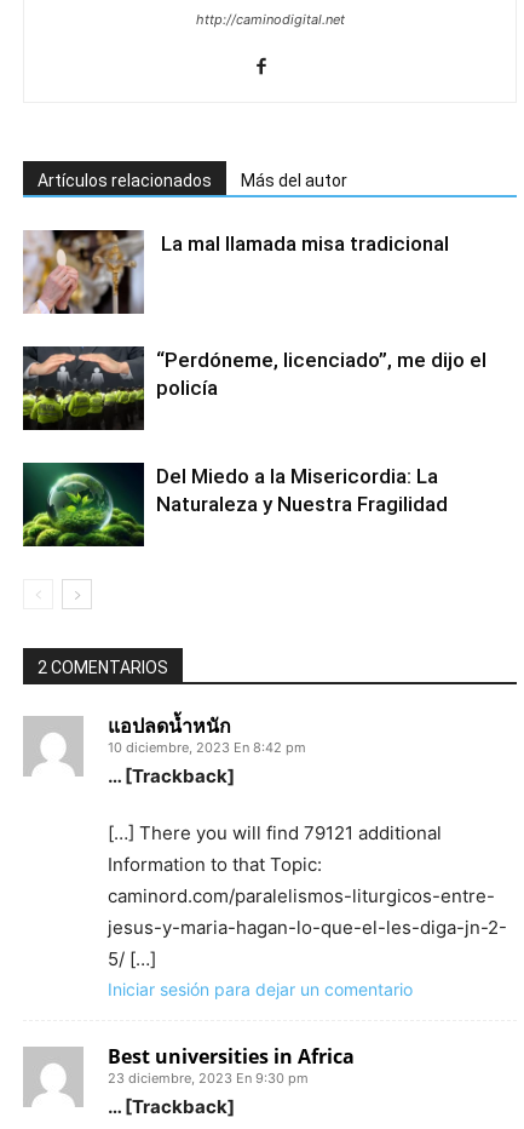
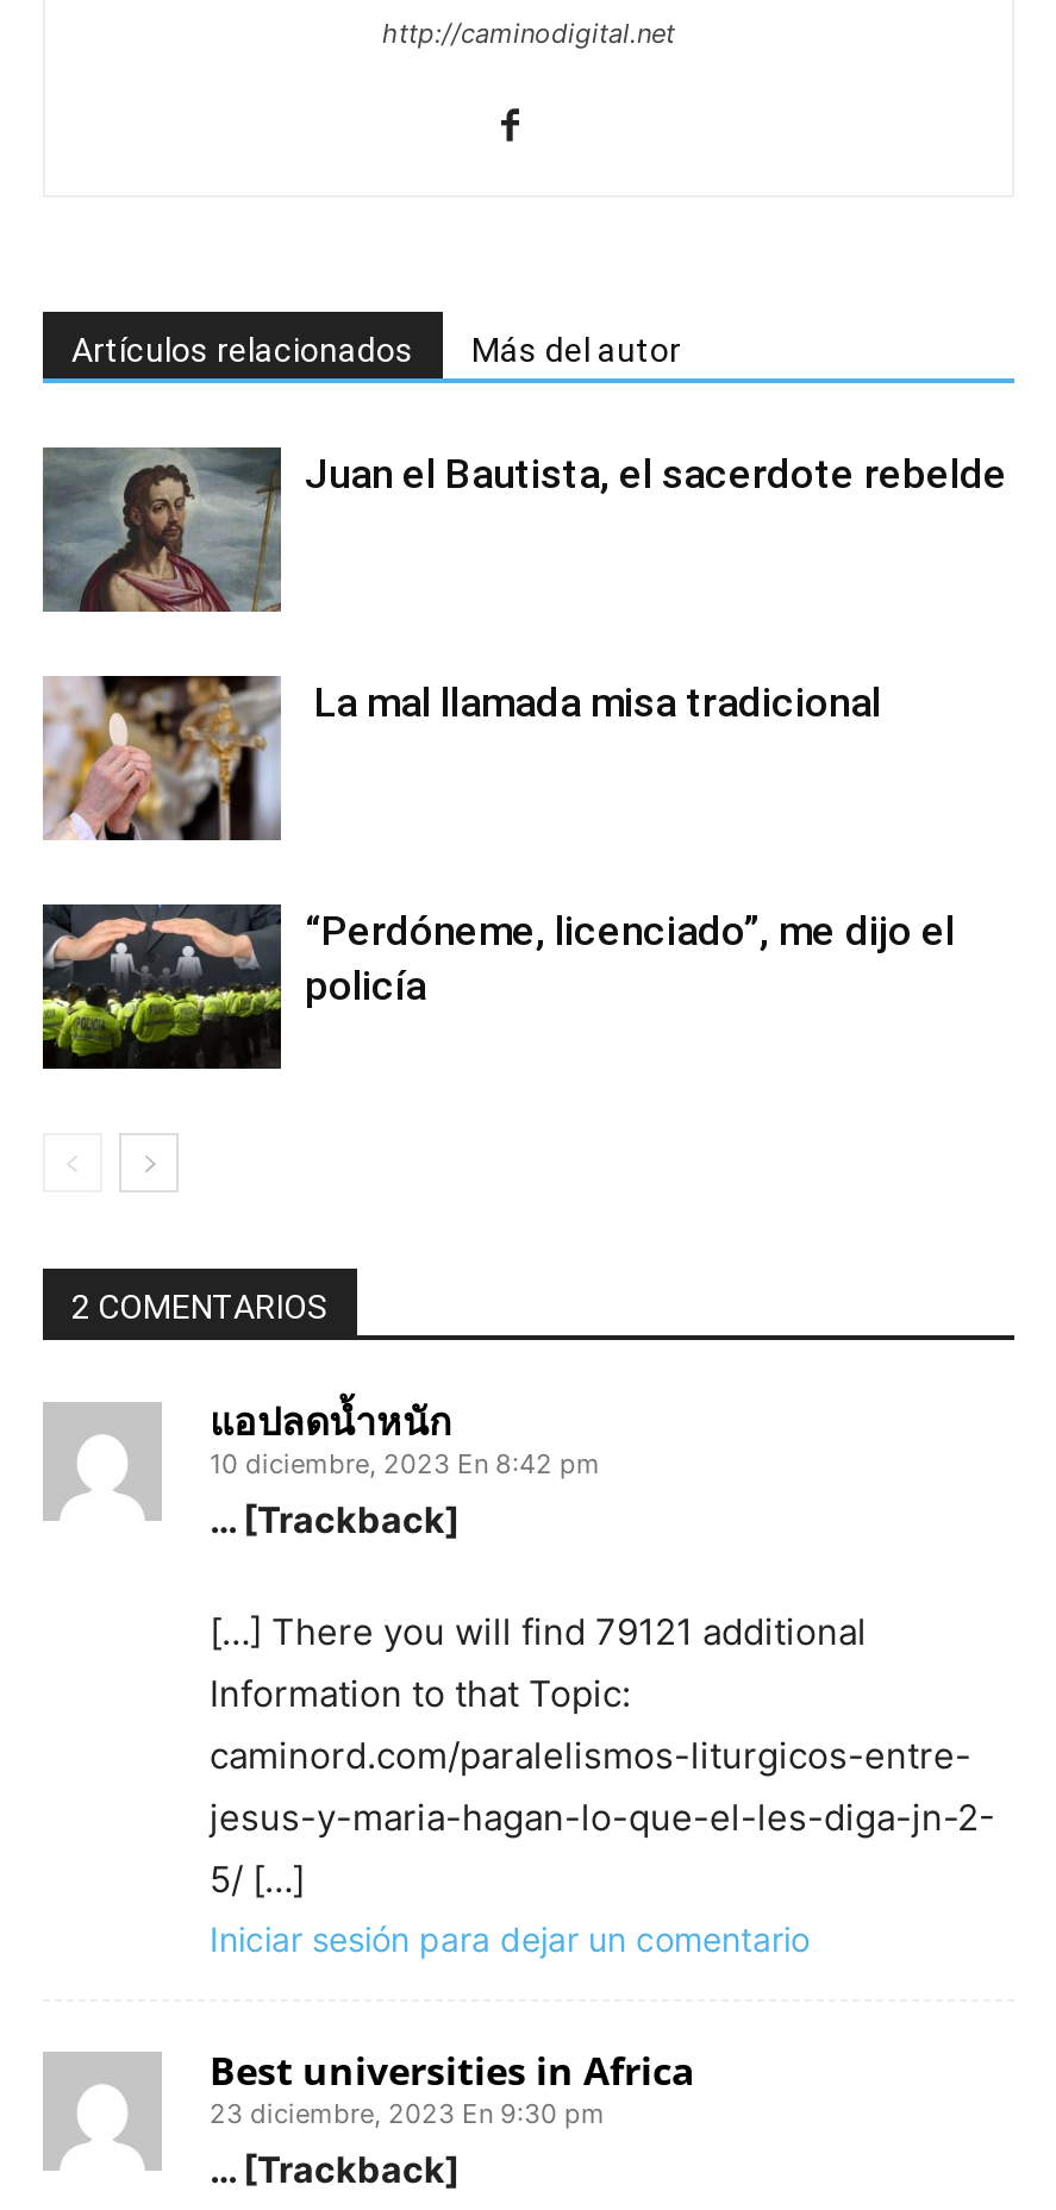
+ [image]
+ Juan el Bautista, el sacerdote rebelde

moved down: [image] | La mal llamada misa tradicional | “Perdóneme, licenciado”, me dijo el | policía

- [image]
- Del Miedo a la Misericordia: La
- Naturaleza y Nuestra Fragilidad
